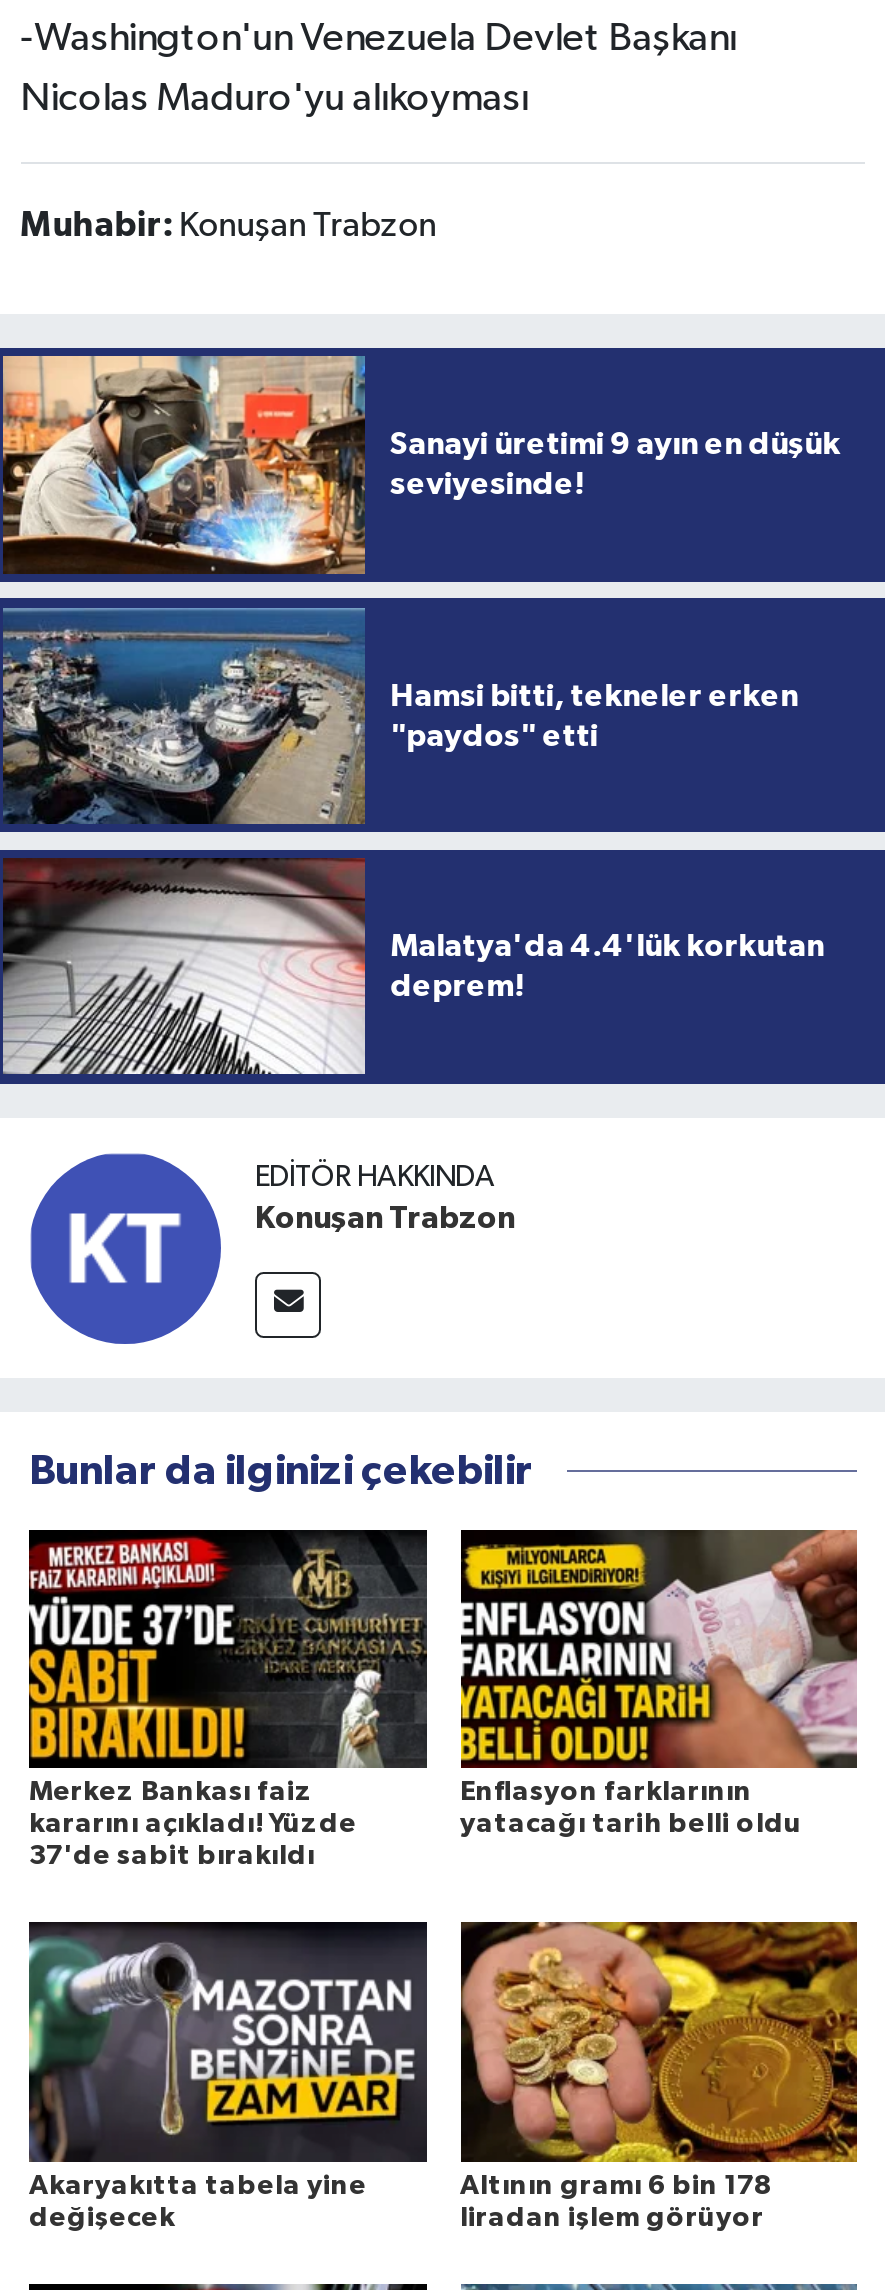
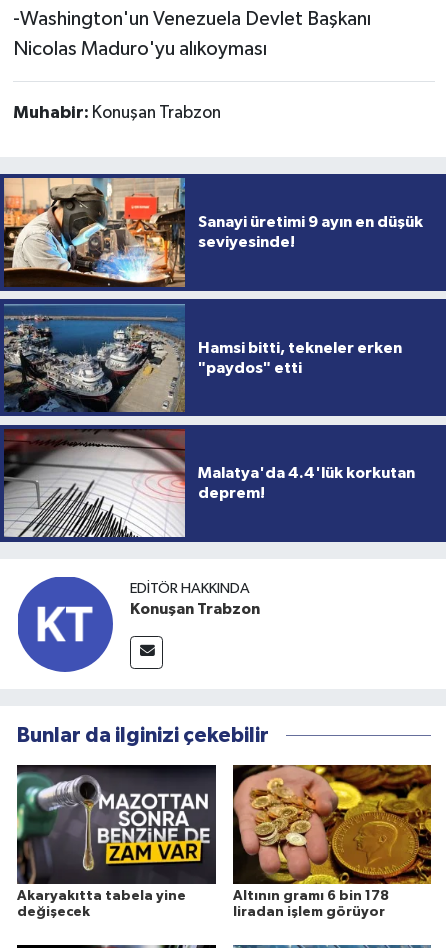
- [image]
- Merkez Bankası faiz
- kararını açıkladı! Yüzde
- 37'de sabit bırakıldı

- [image]
- Enflasyon farklarının
- yatacağı tarih belli oldu
